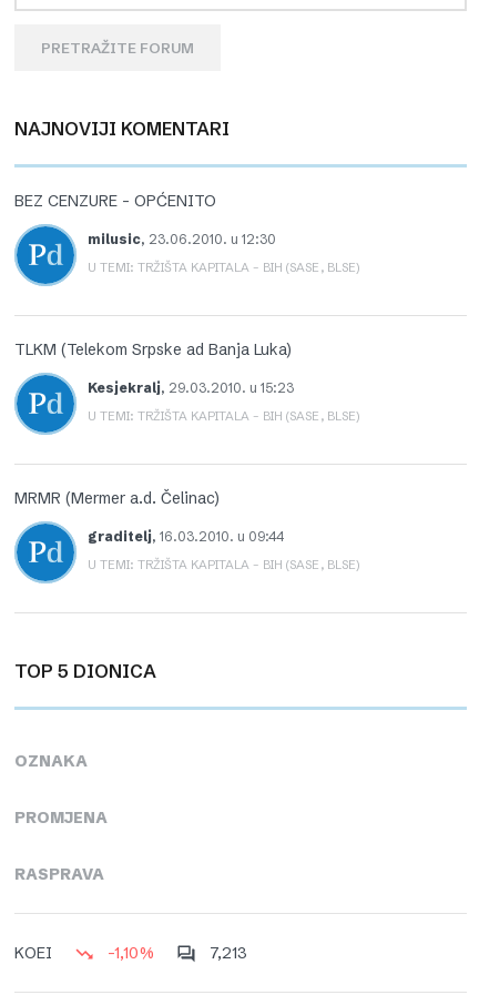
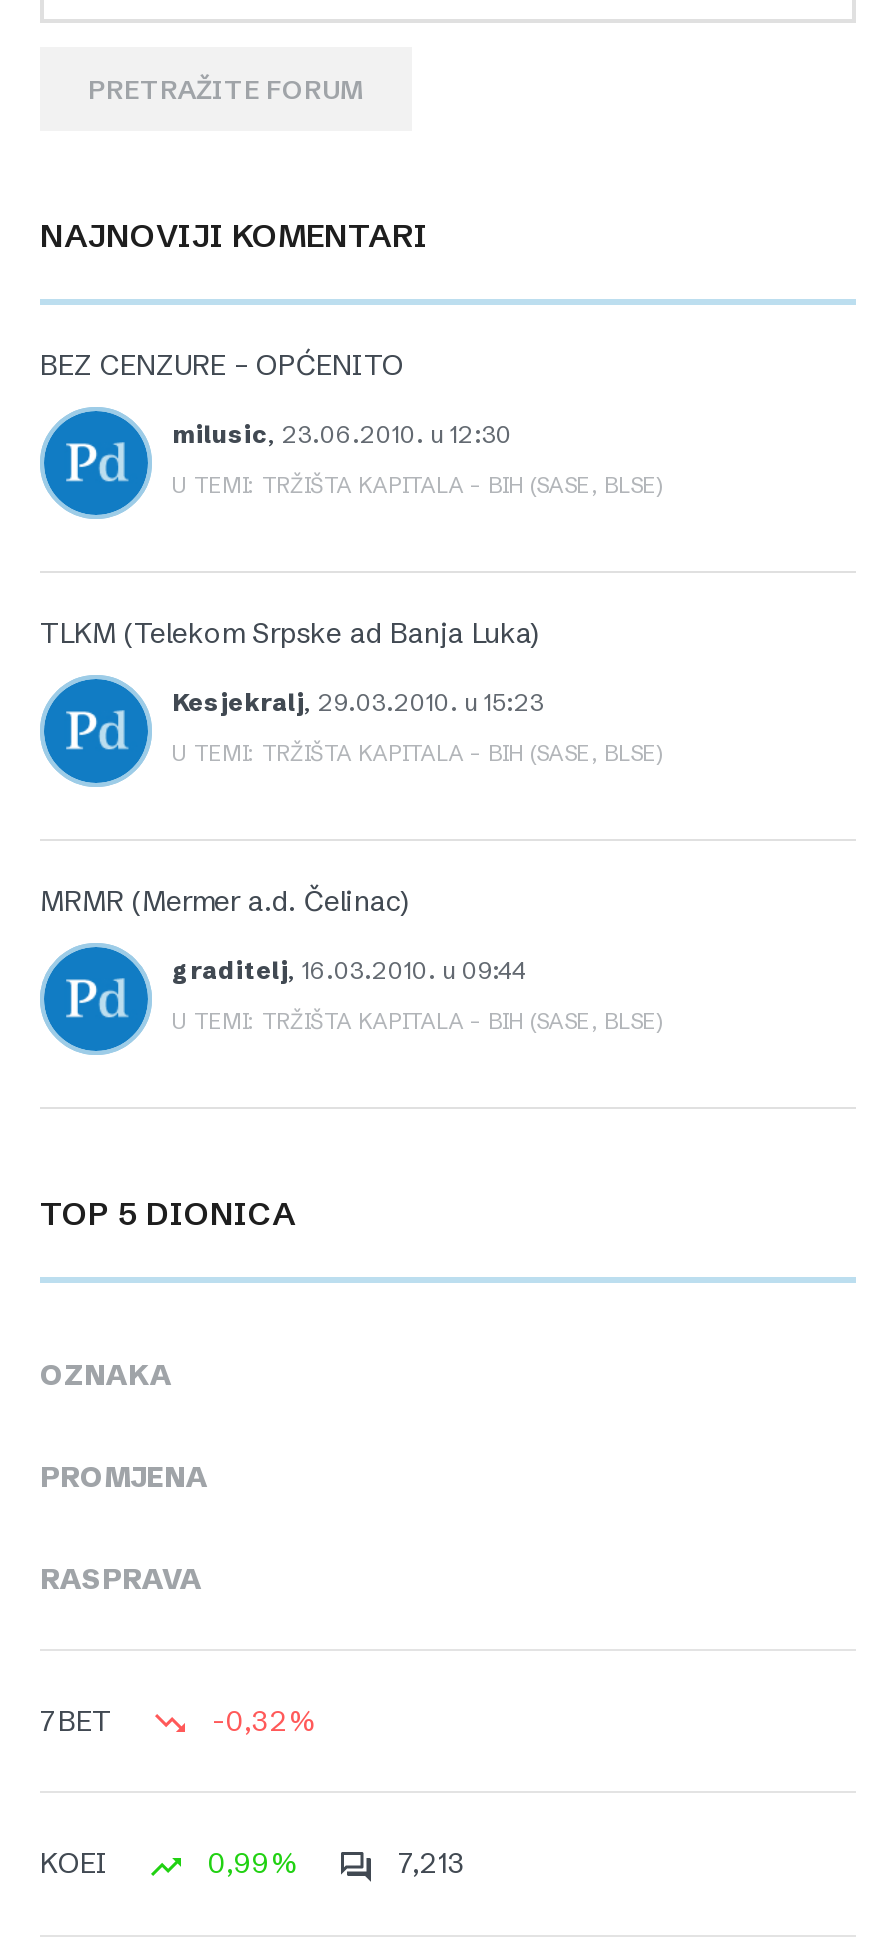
+ 7BET
+ -0,32%

- -1,10%
+ 0,99%
